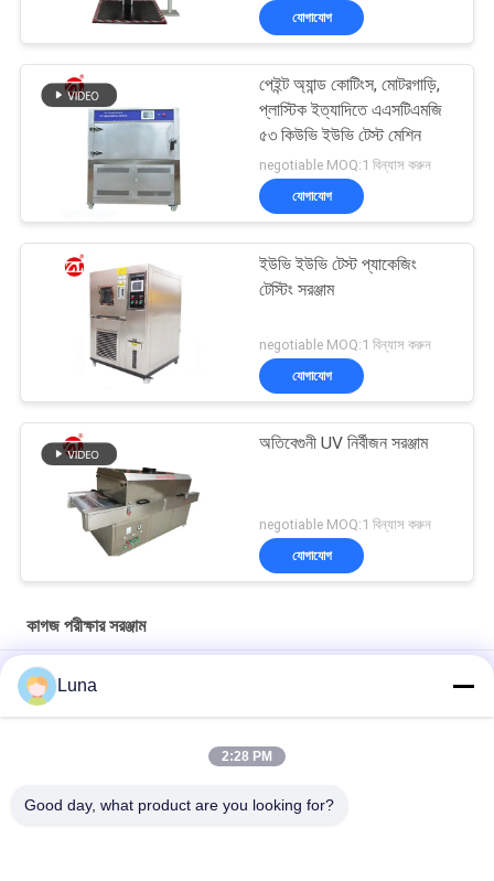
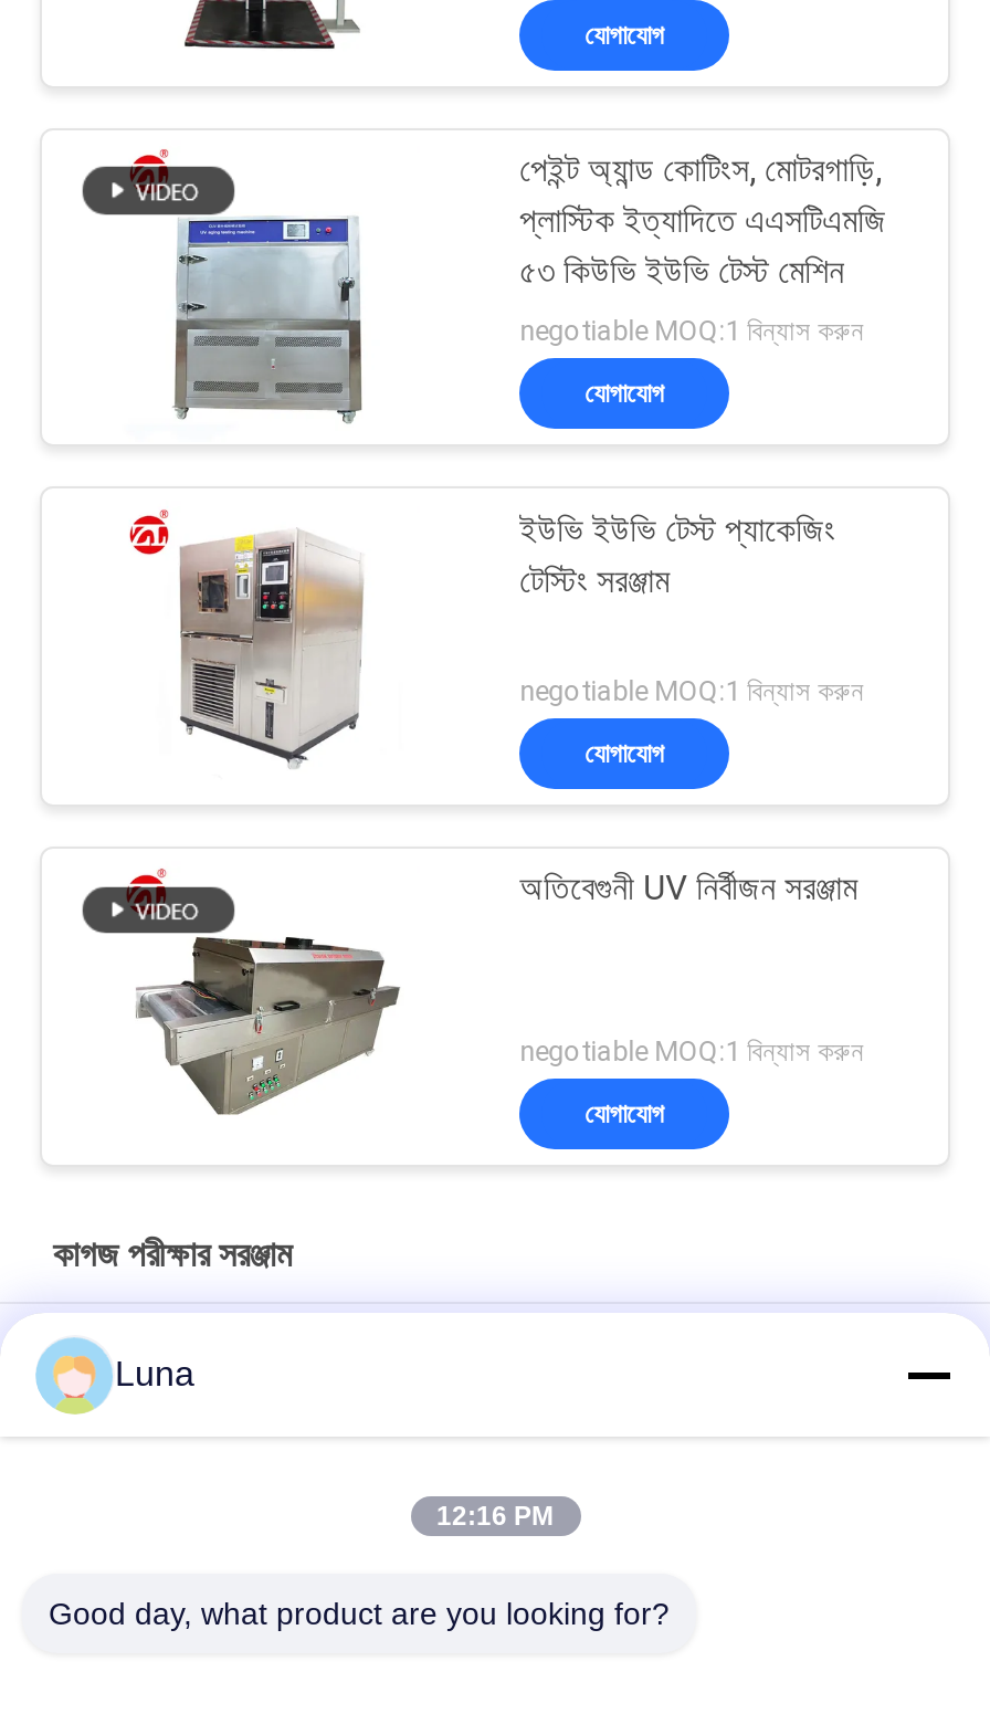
- 2:28 PM
+ 12:16 PM
